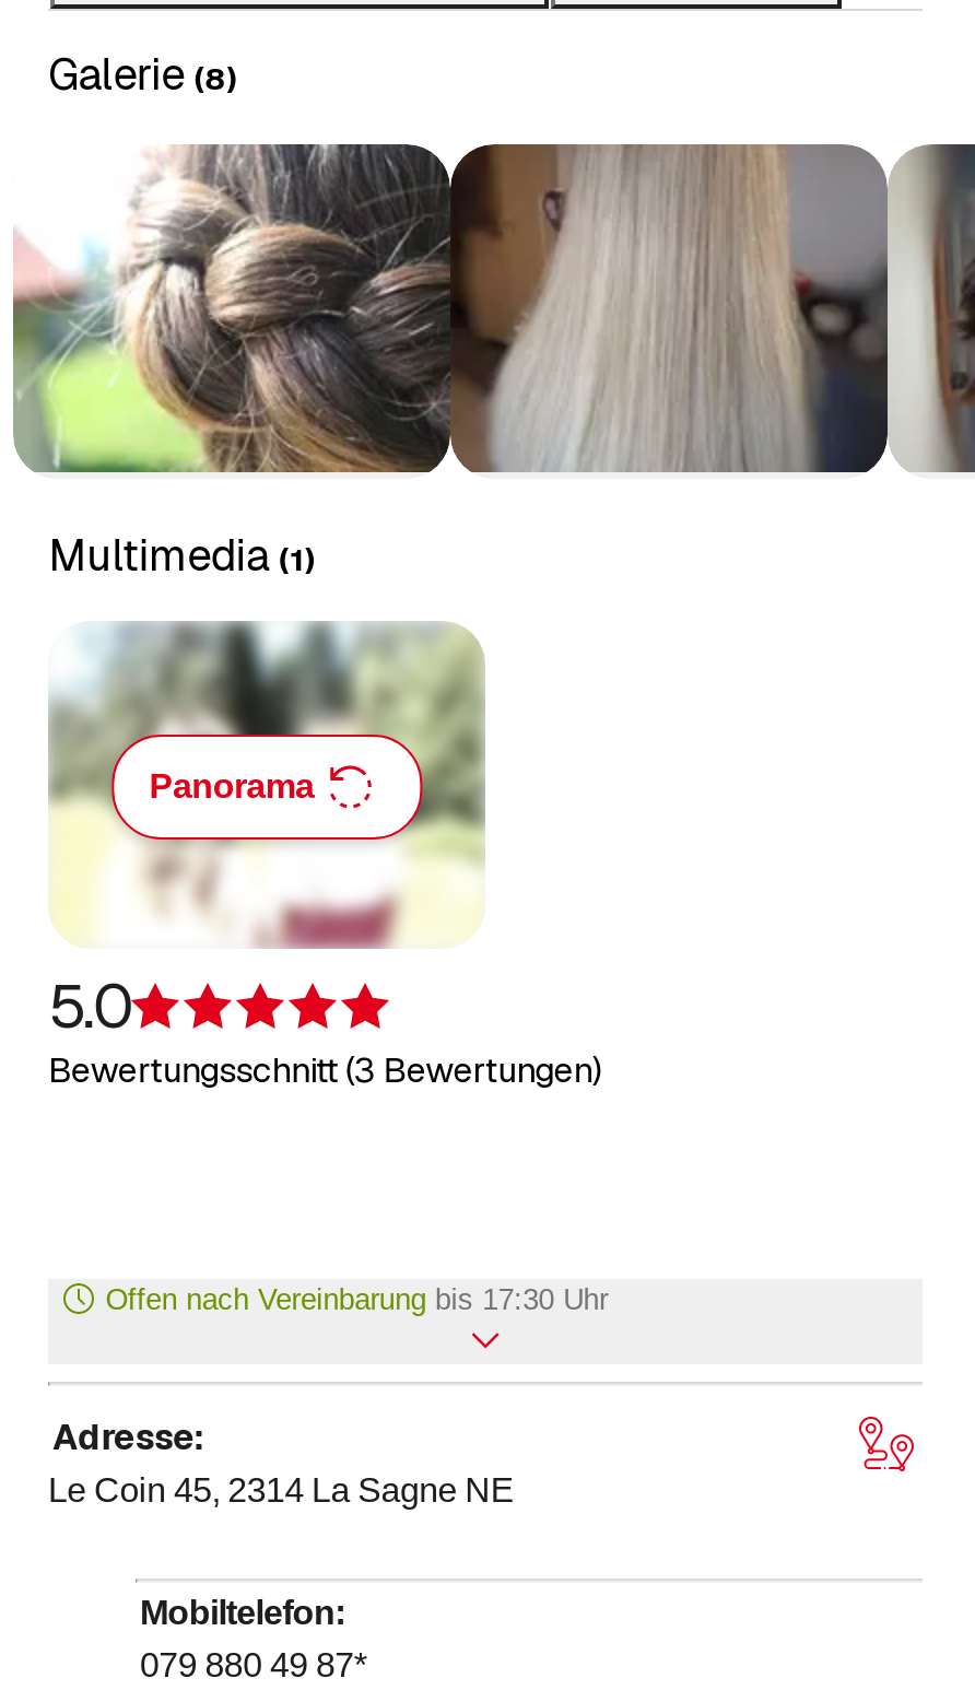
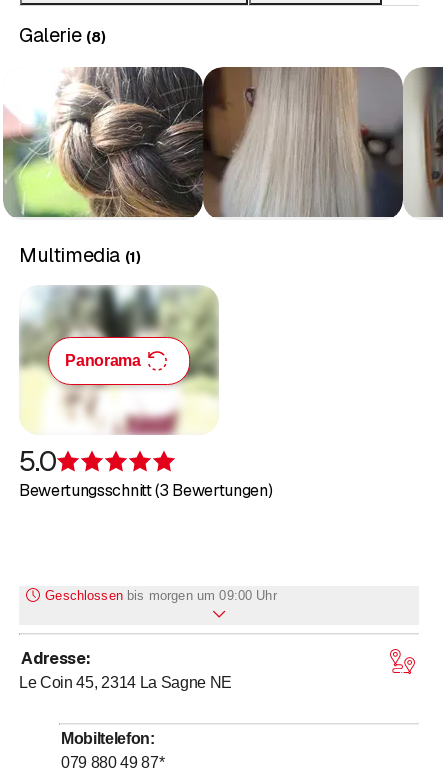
- Offen nach Vereinbarung bis 17:30 Uhr
+ Geschlossen bis morgen um 09:00 Uhr
